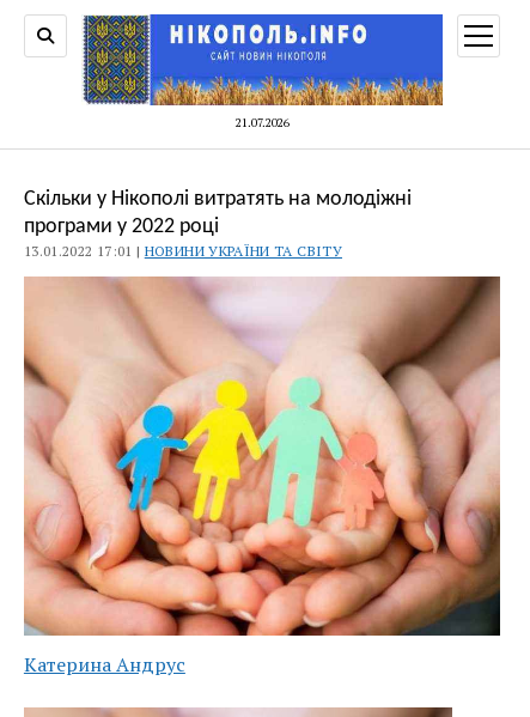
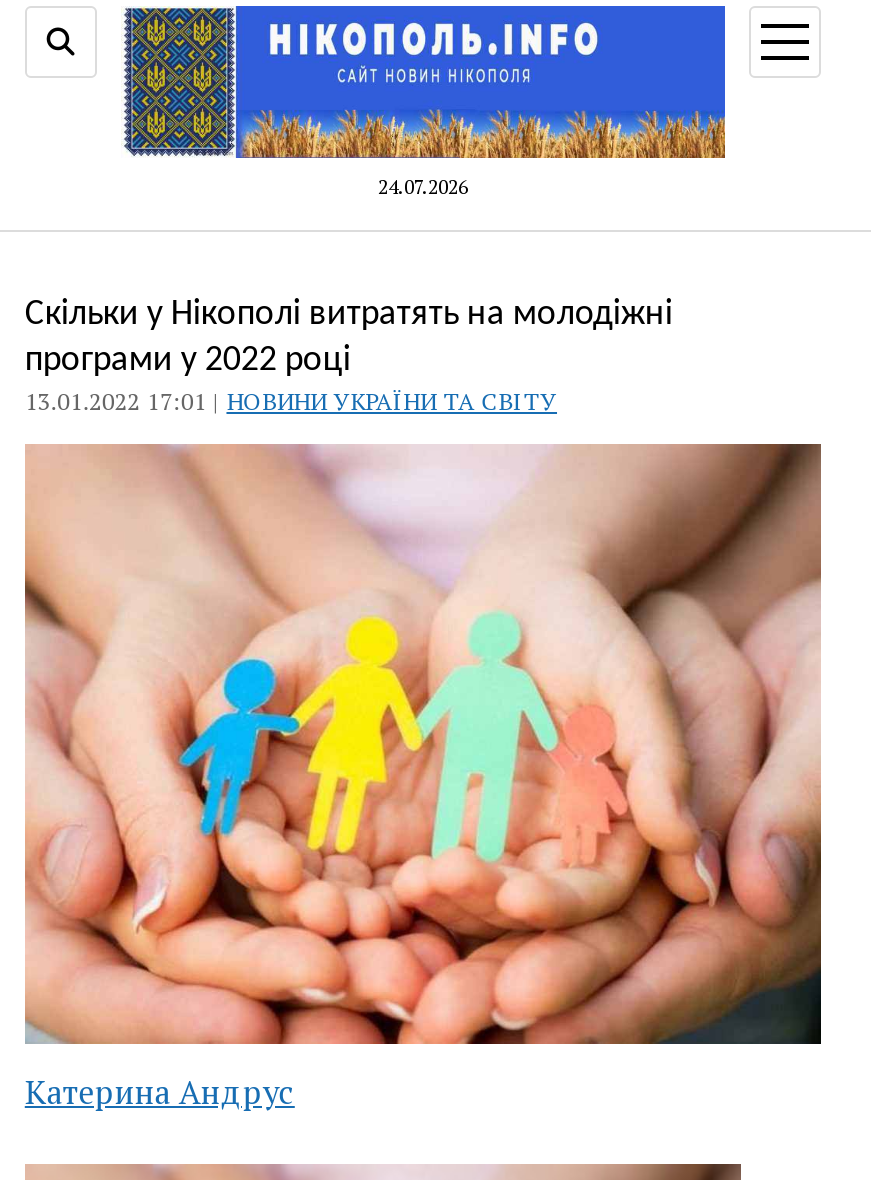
- 21.07.2026
+ 24.07.2026
